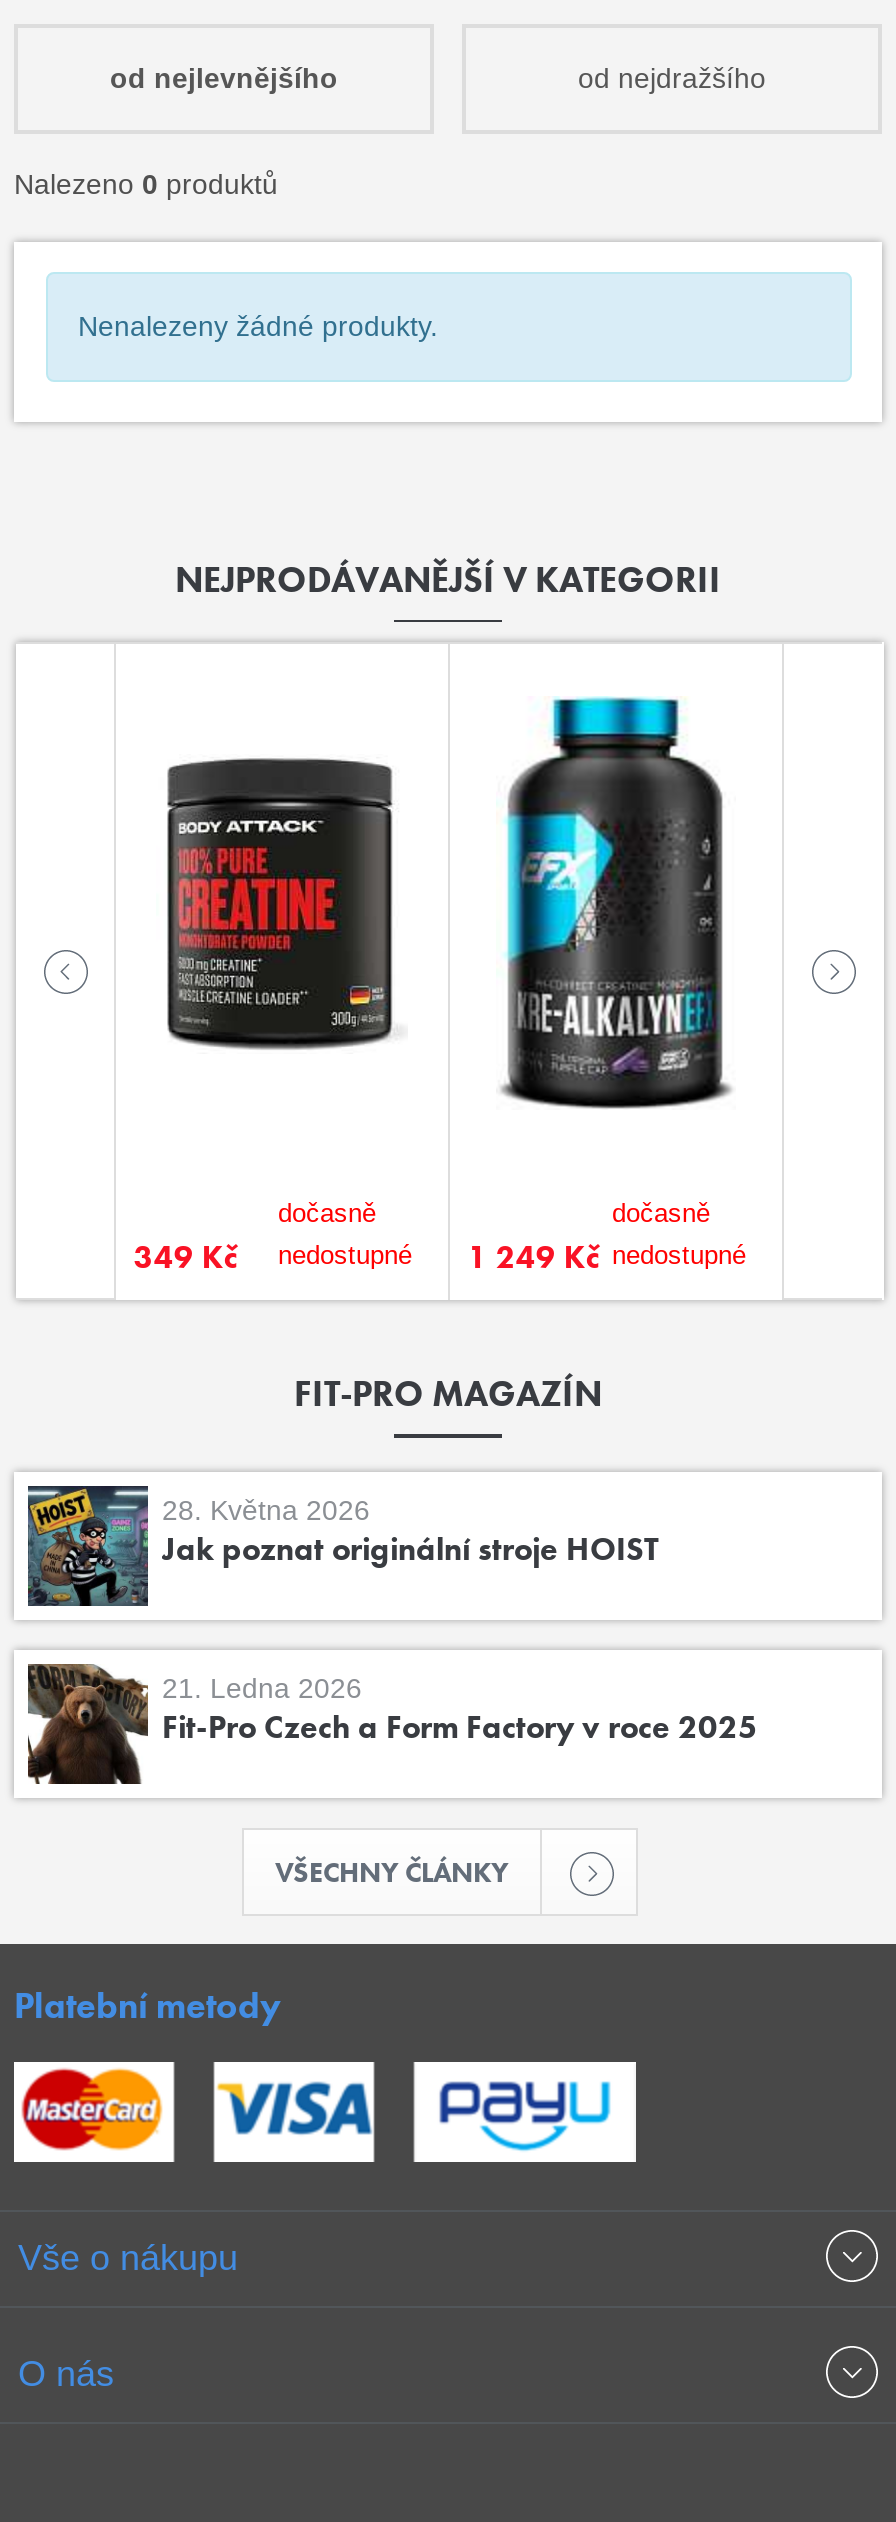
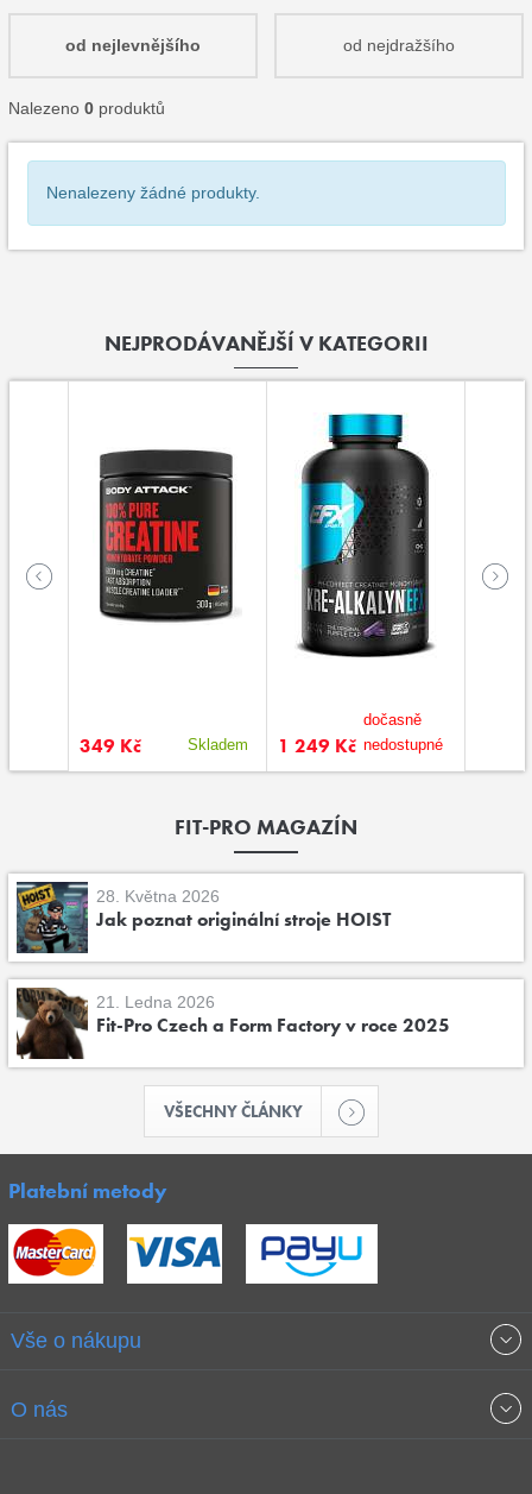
- dočasně
- nedostupné
+ Skladem
